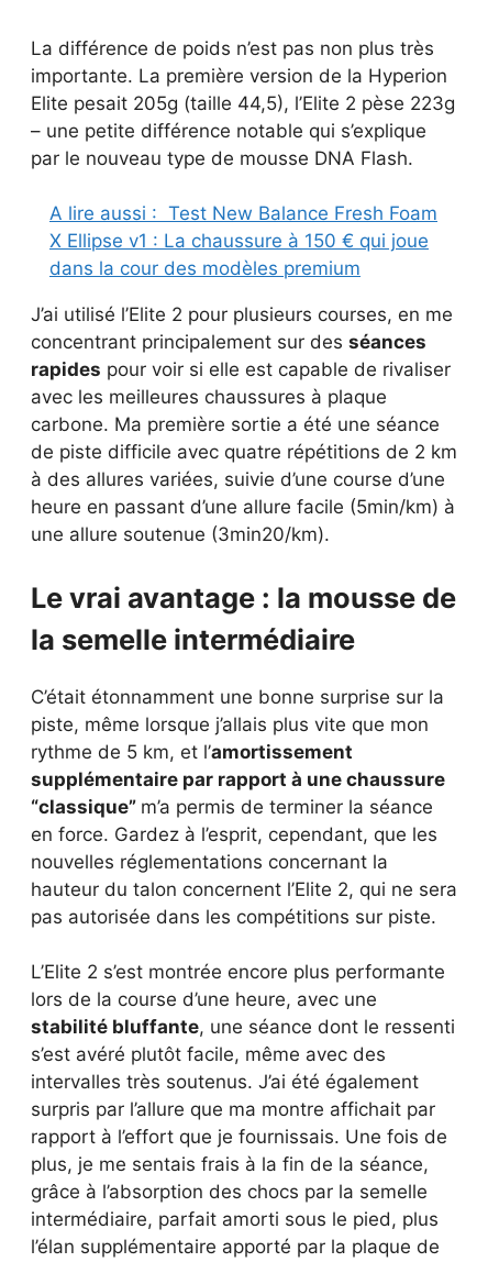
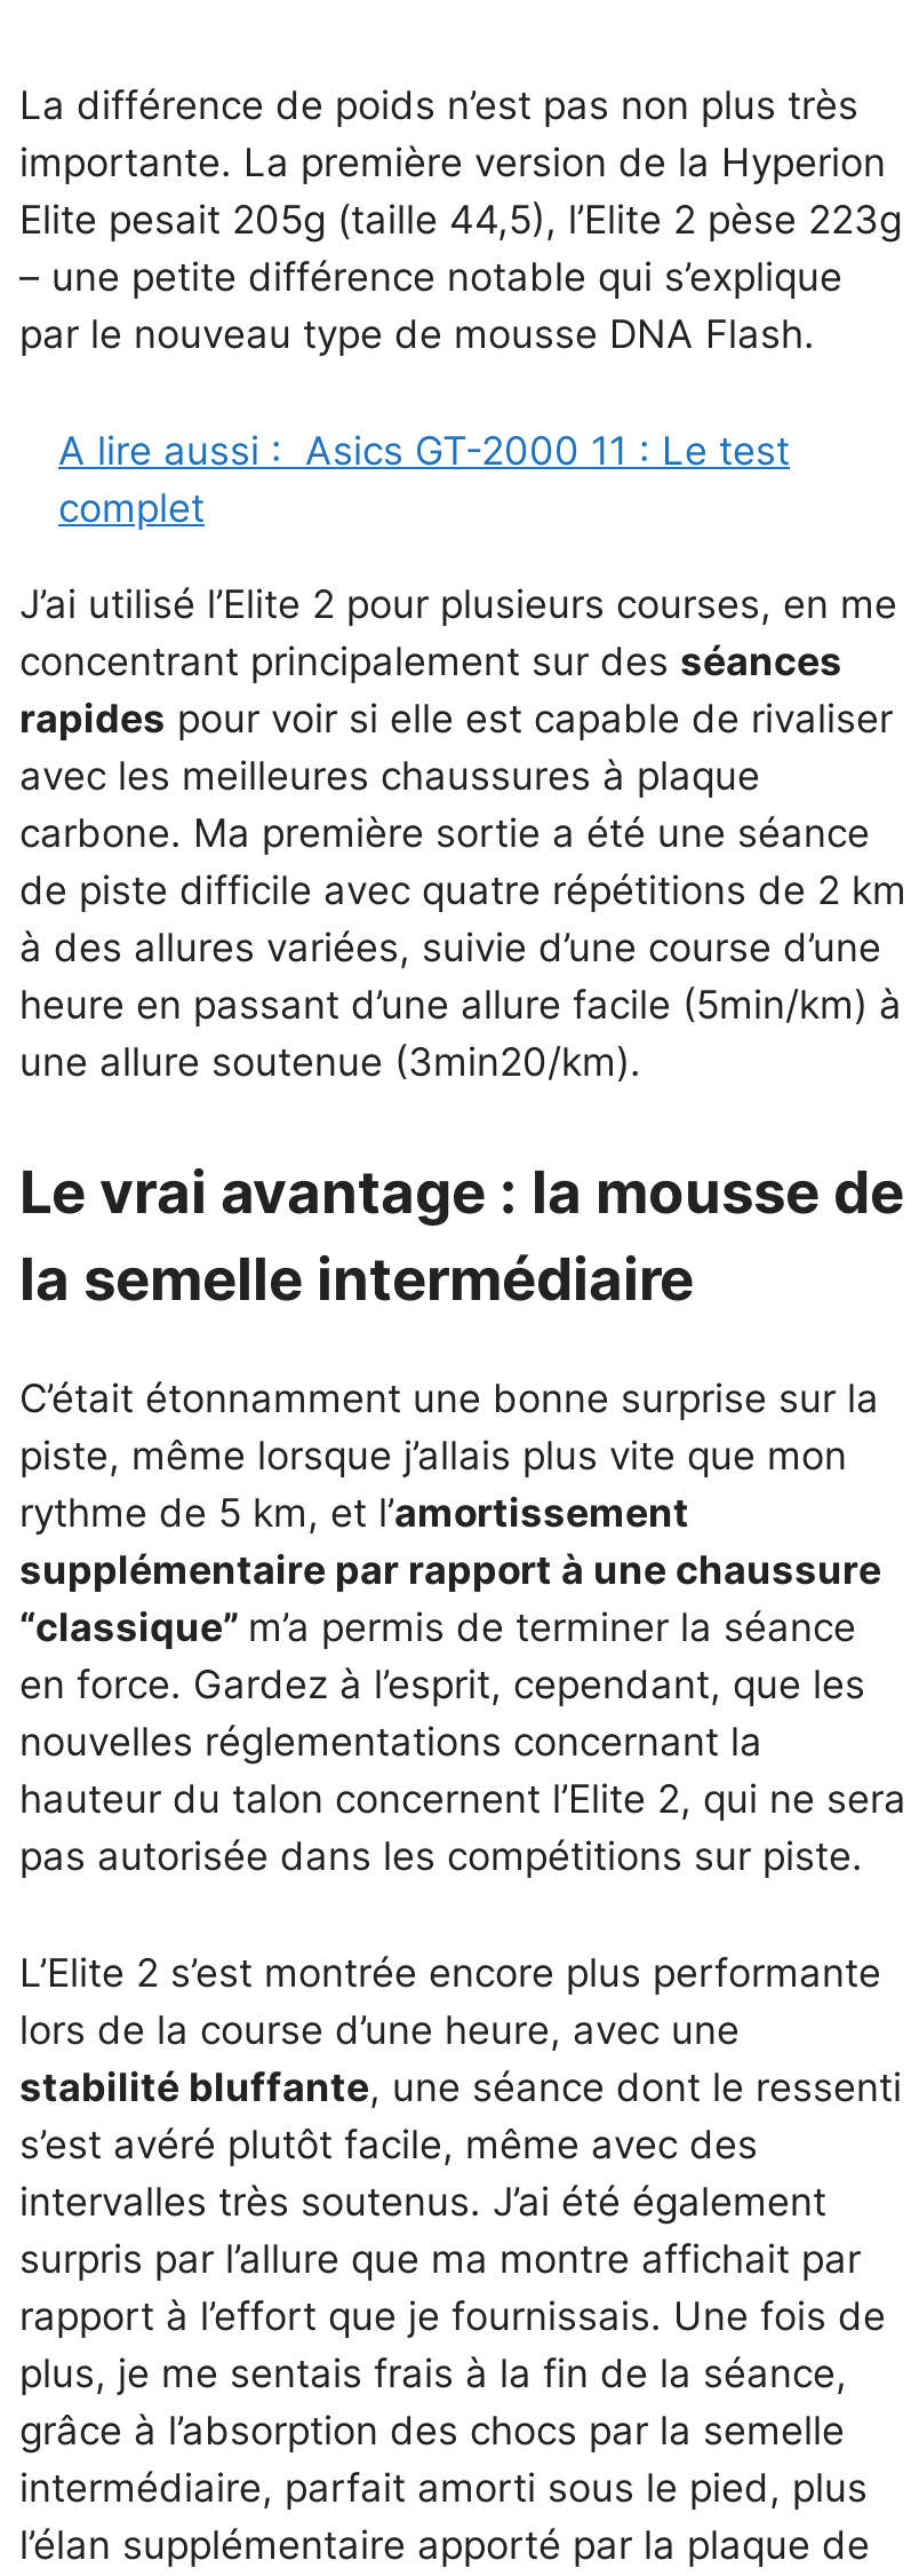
- A lire aussi : Test New Balance Fresh Foam
- X Ellipse v1 : La chaussure à 150 € qui joue
- dans la cour des modèles premium
+ A lire aussi : Asics GT-2000 11 : Le test
+ complet
